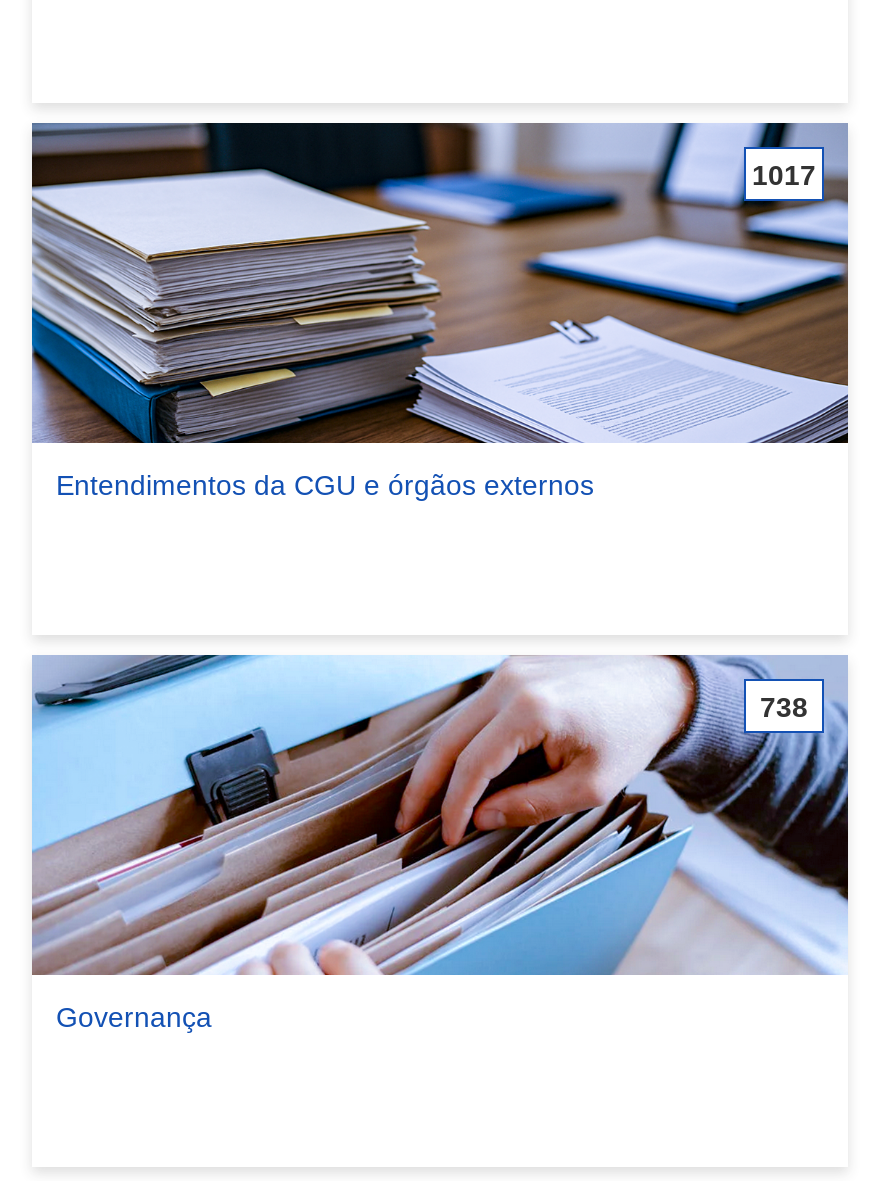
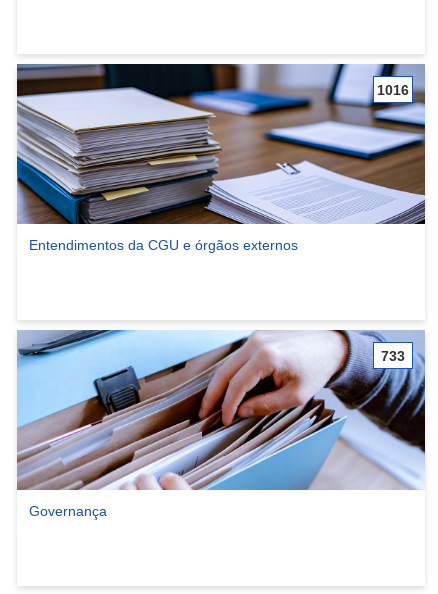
- 1017
+ 1016

- 738
+ 733
